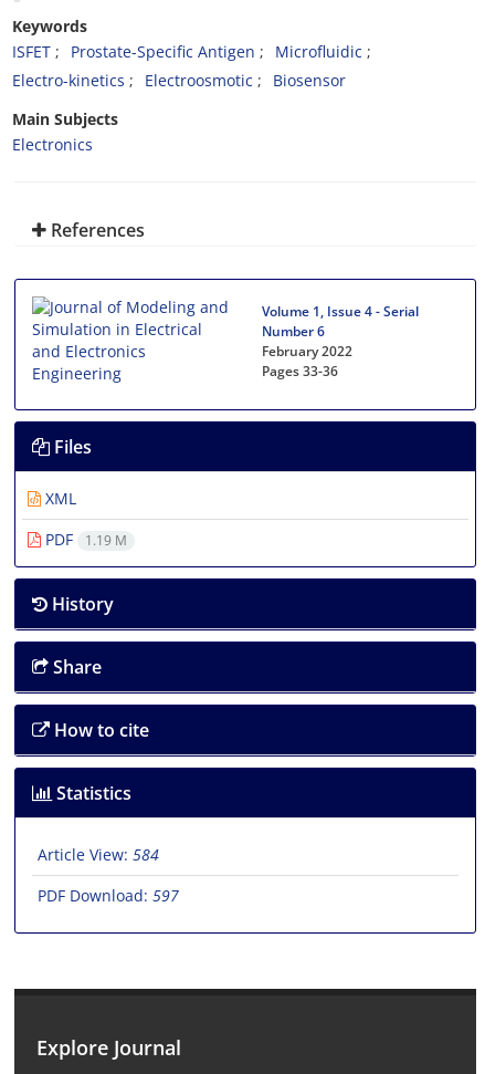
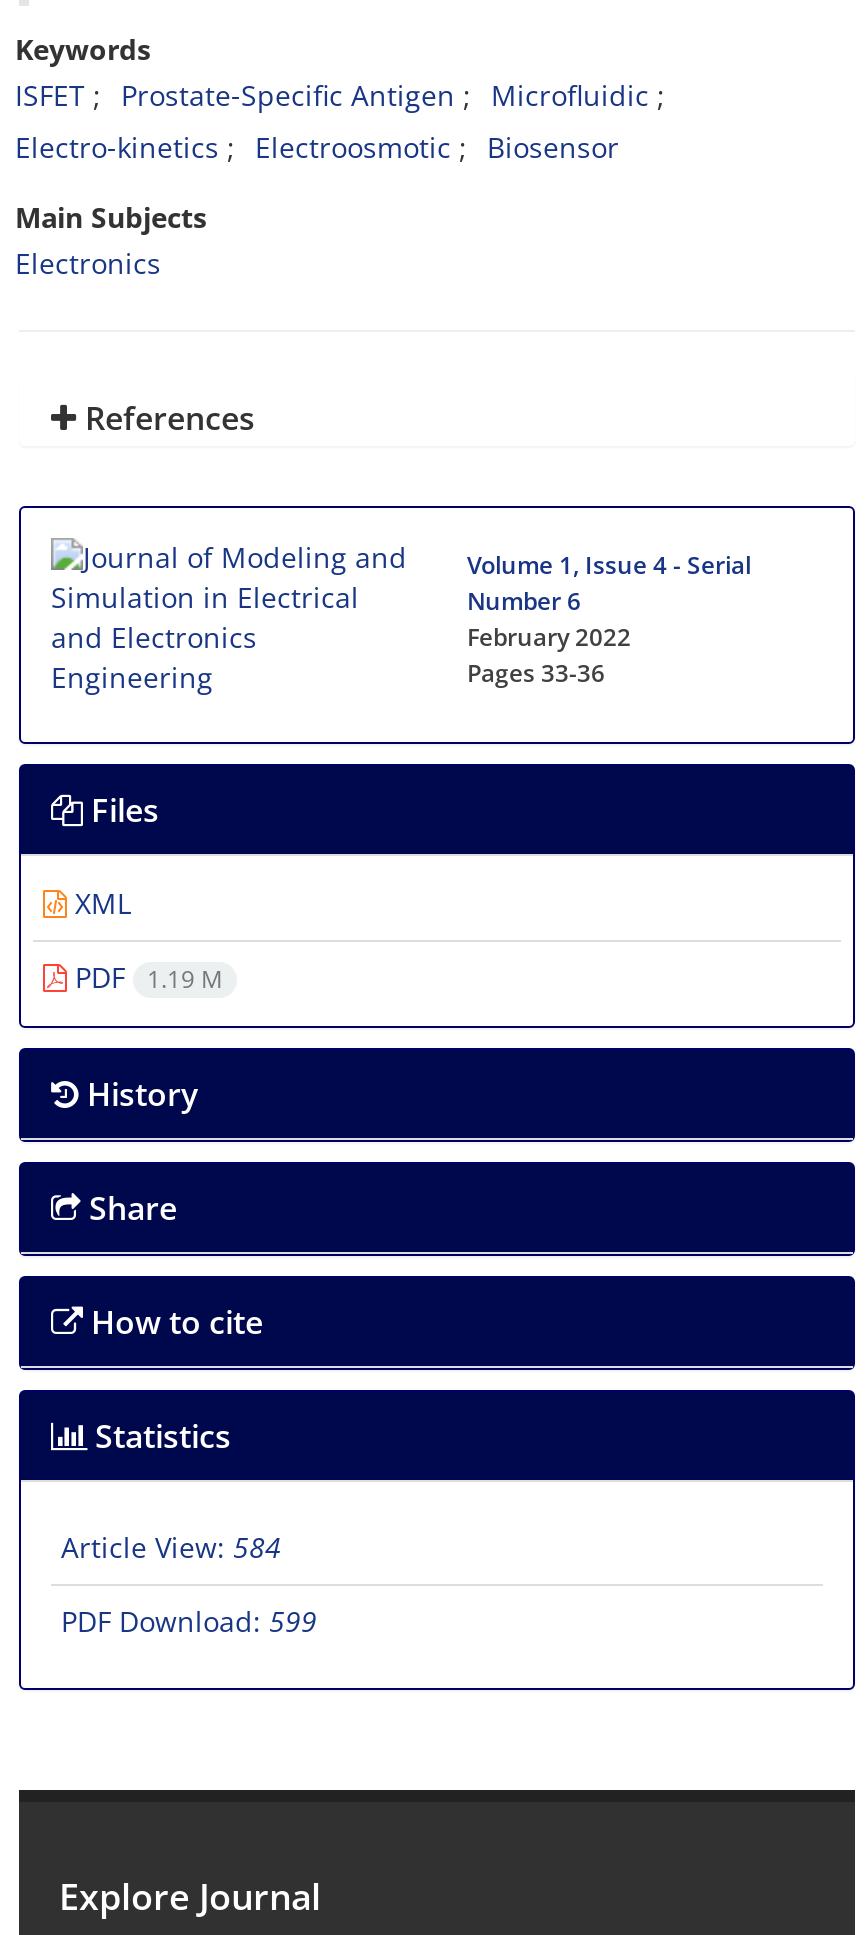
- PDF Download: 597
+ PDF Download: 599
